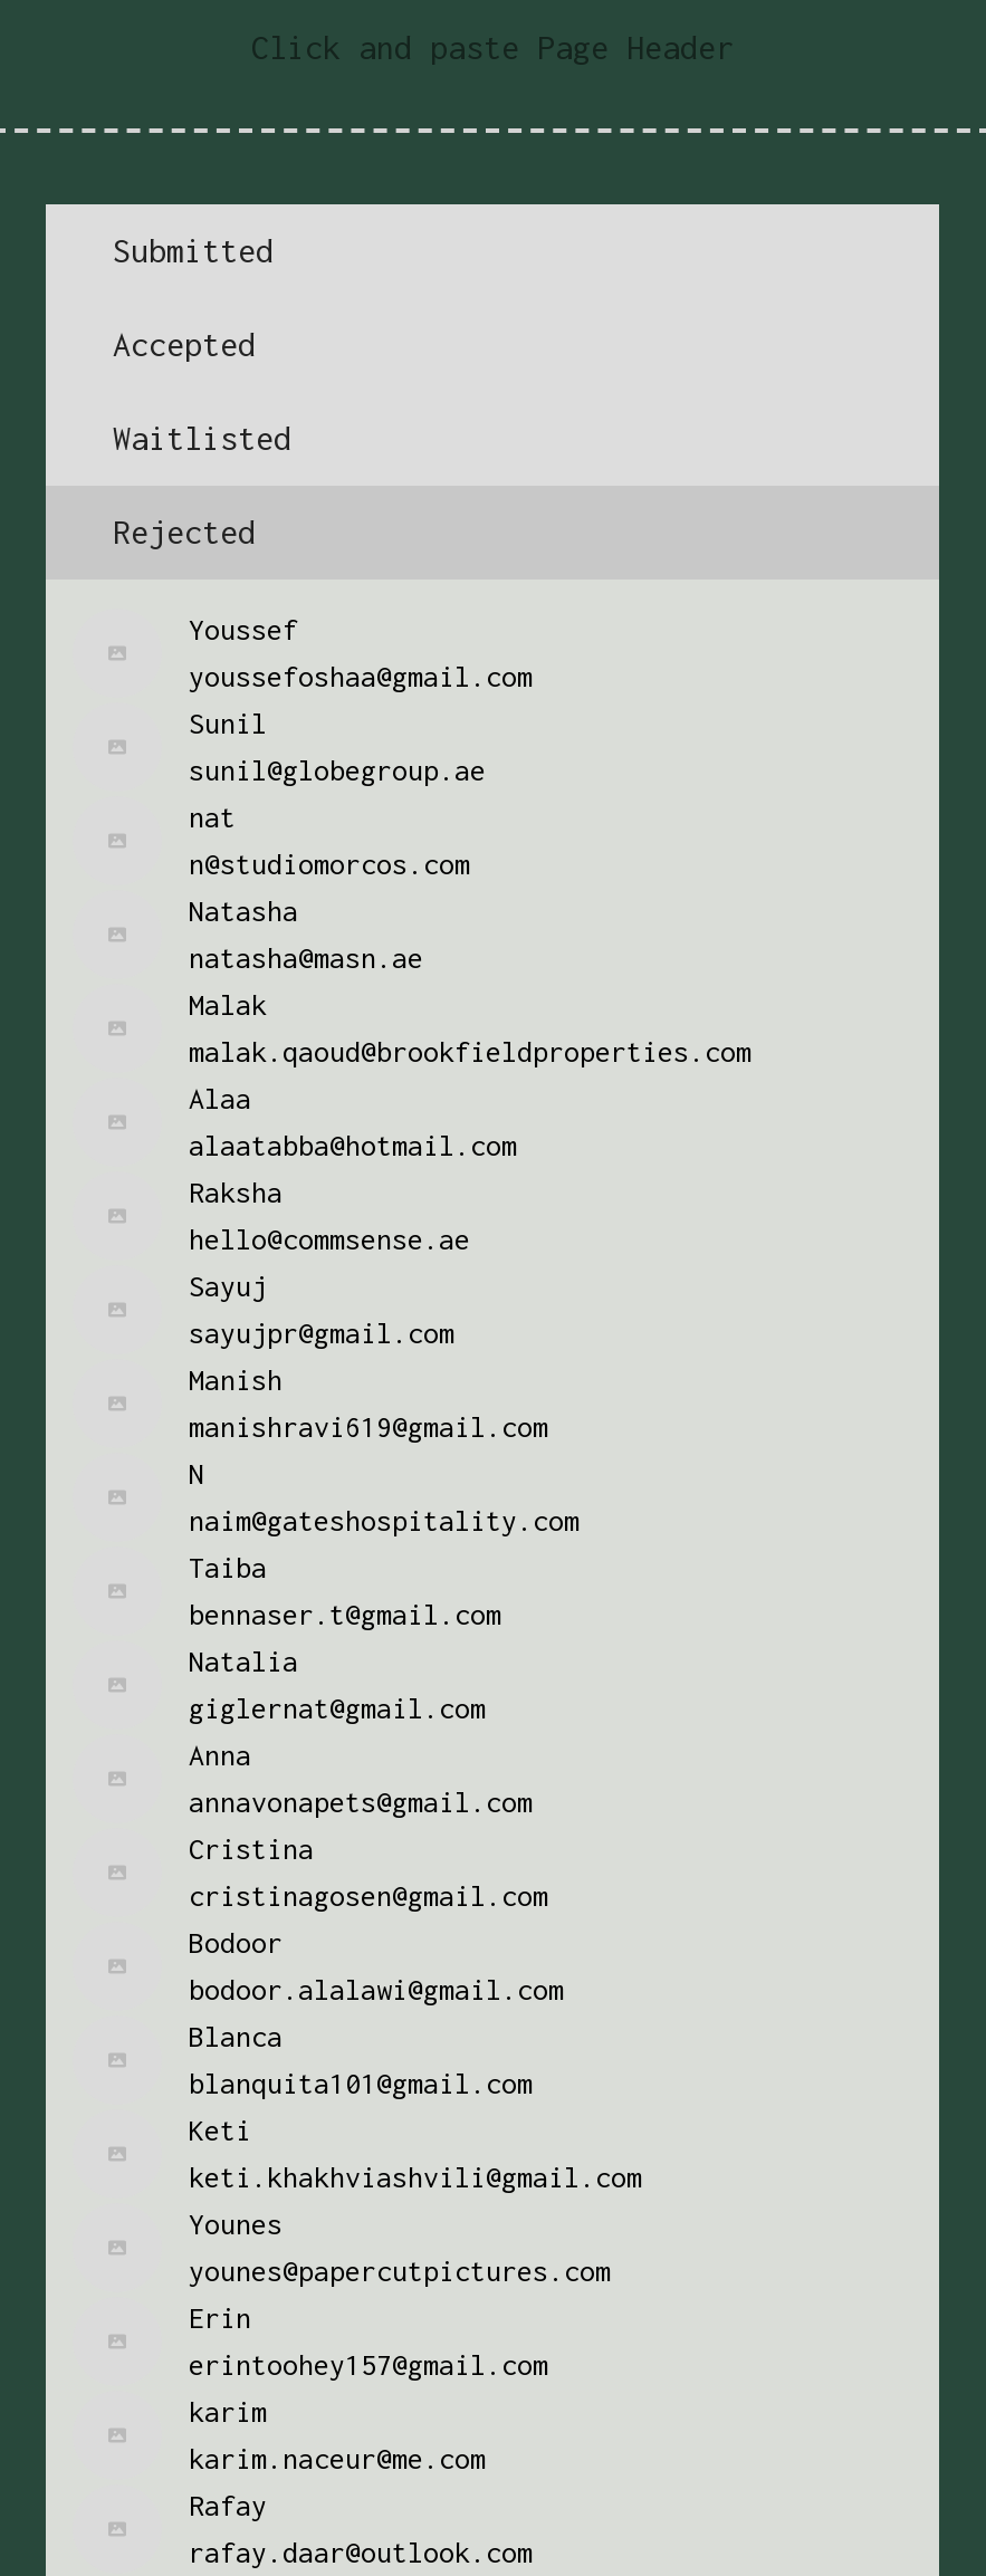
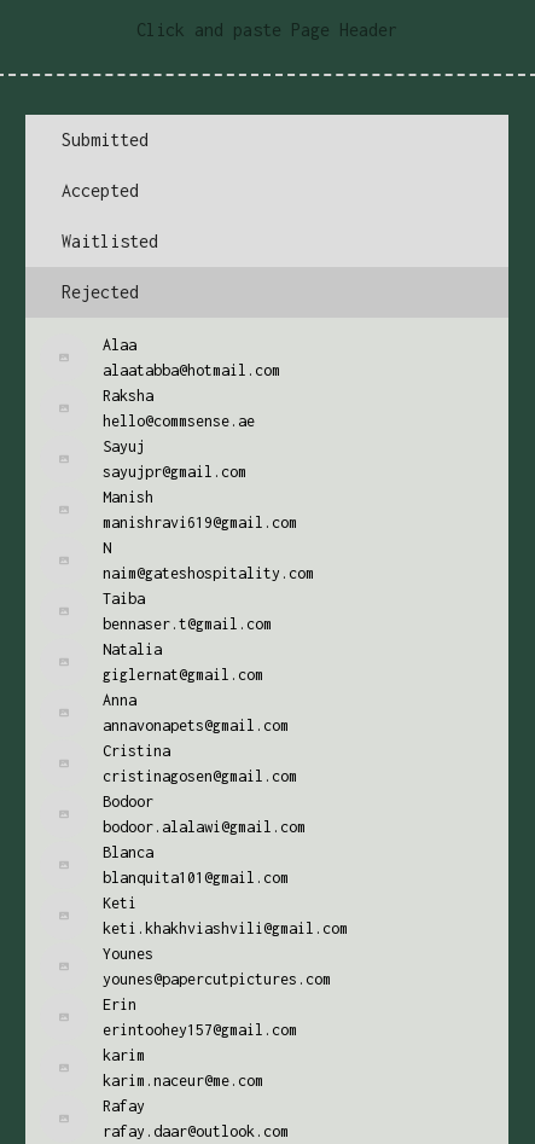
- Youssef
- youssefoshaa@gmail.com
- Sunil
- sunil@globegroup.ae
- nat
- n@studiomorcos.com
- Natasha
- natasha@masn.ae
- Malak
- malak.qaoud@brookfieldproperties.com
